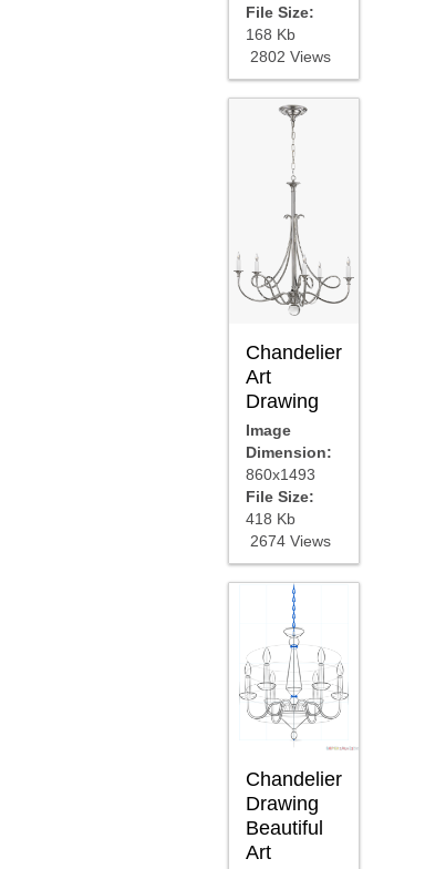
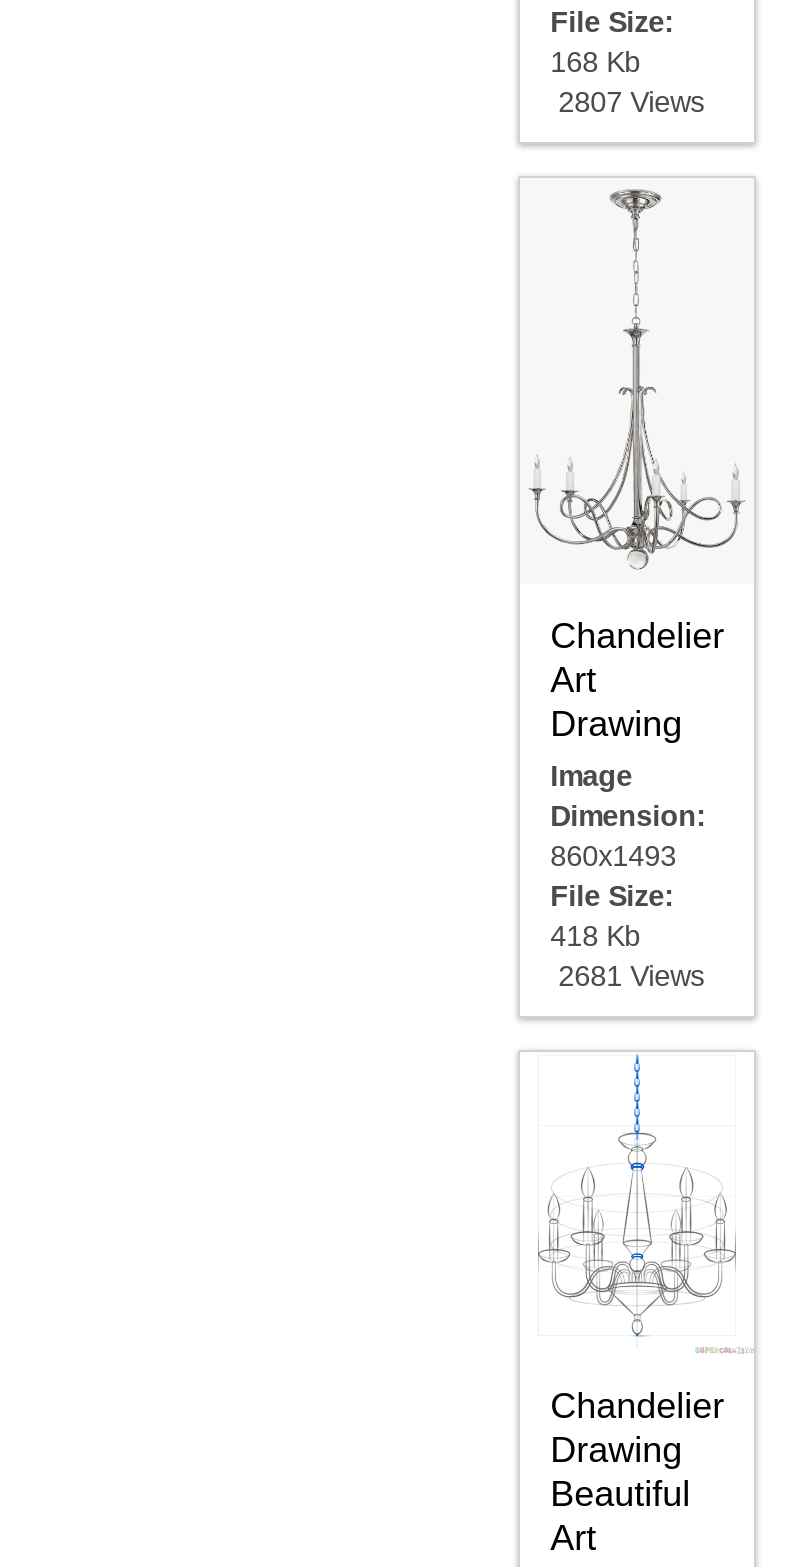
- 2802 Views
+ 2807 Views

- 2674 Views
+ 2681 Views
